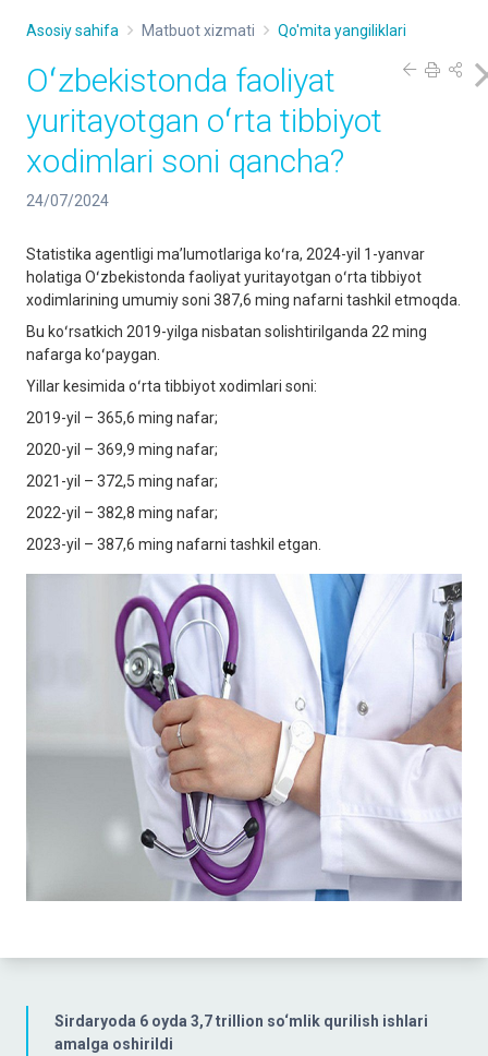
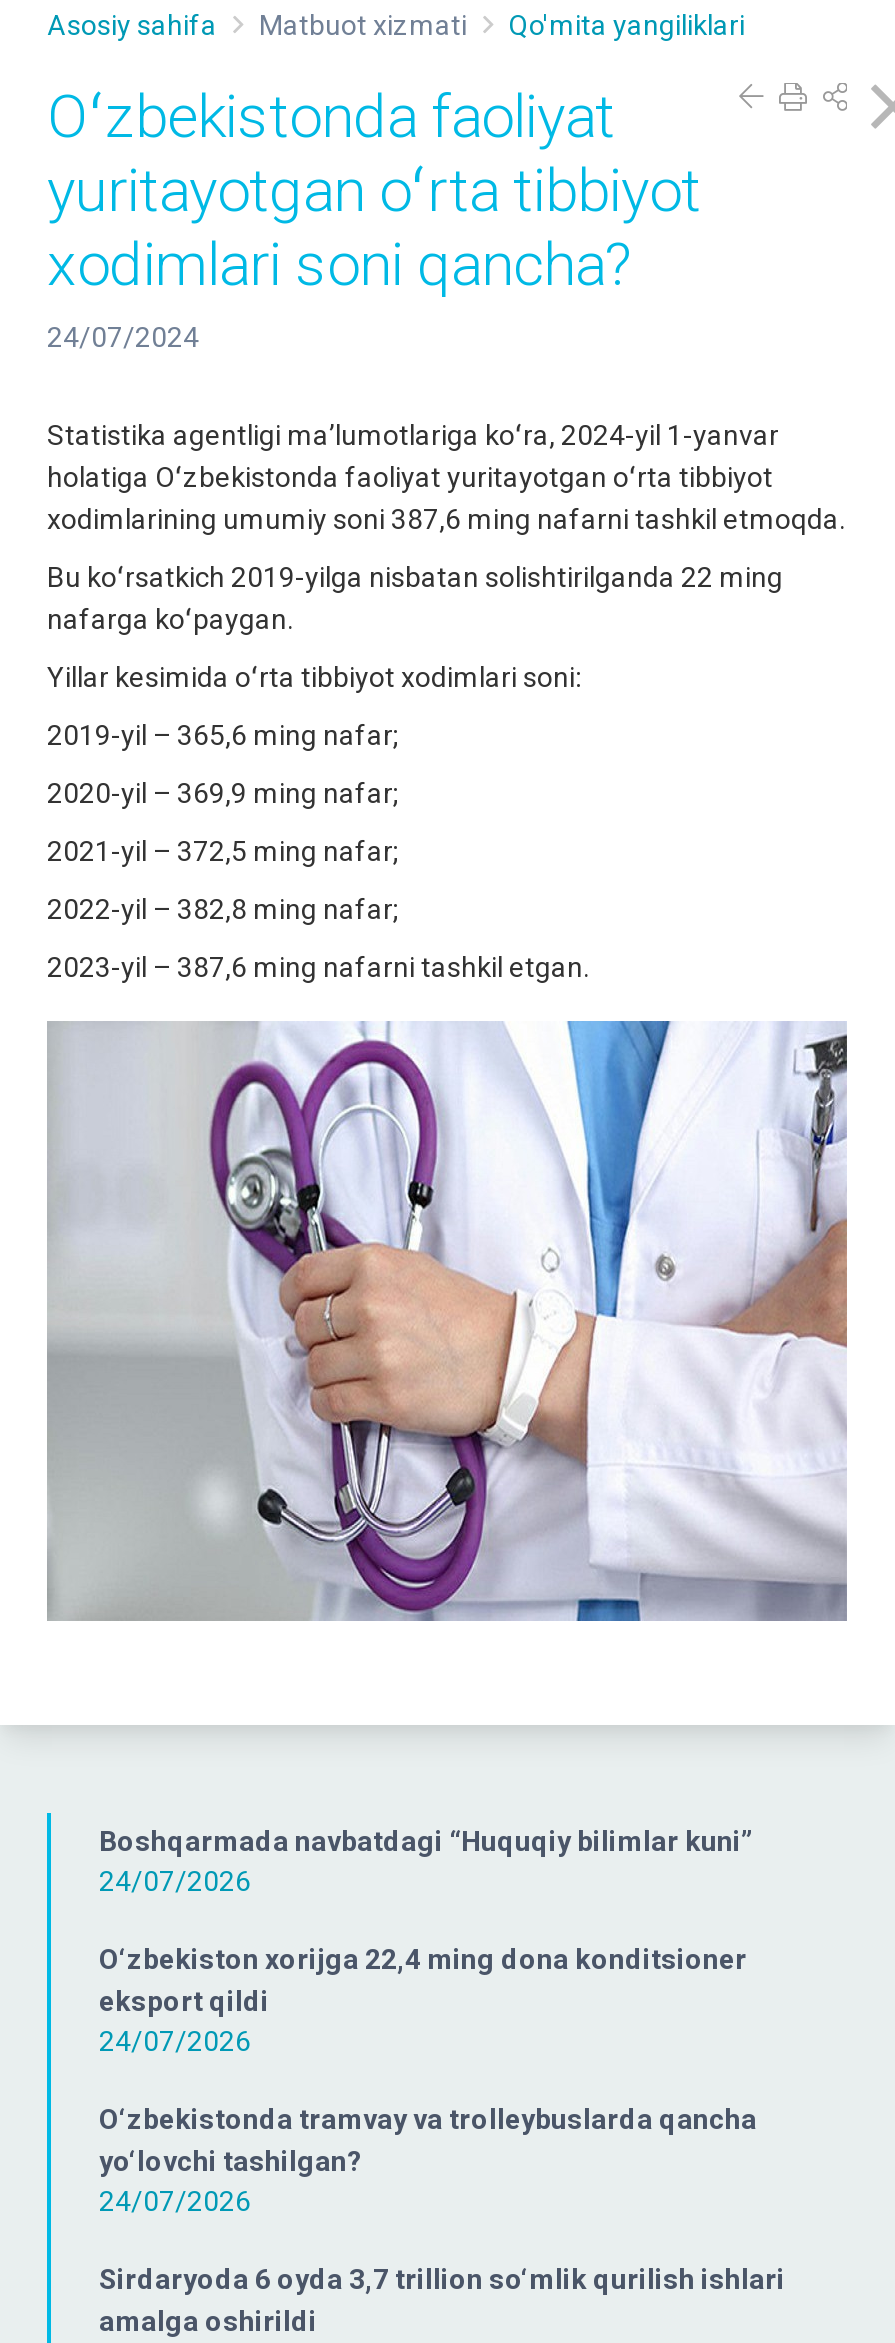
+ Boshqarmada navbatdagi “Huquqiy bilimlar kuni”
+ 24/07/2026
+ O‘zbekiston xorijga 22,4 ming dona konditsioner
+ eksport qildi
+ 24/07/2026
+ O‘zbekistonda tramvay va trolleybuslarda qancha
+ yo‘lovchi tashilgan?
+ 24/07/2026
